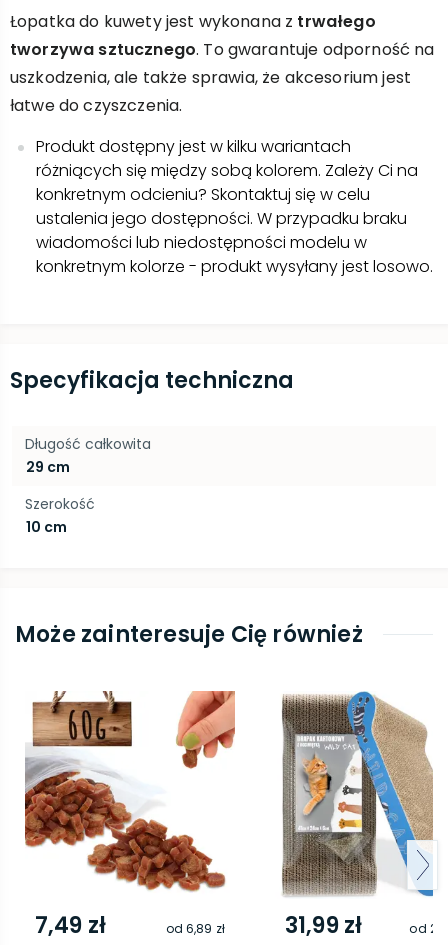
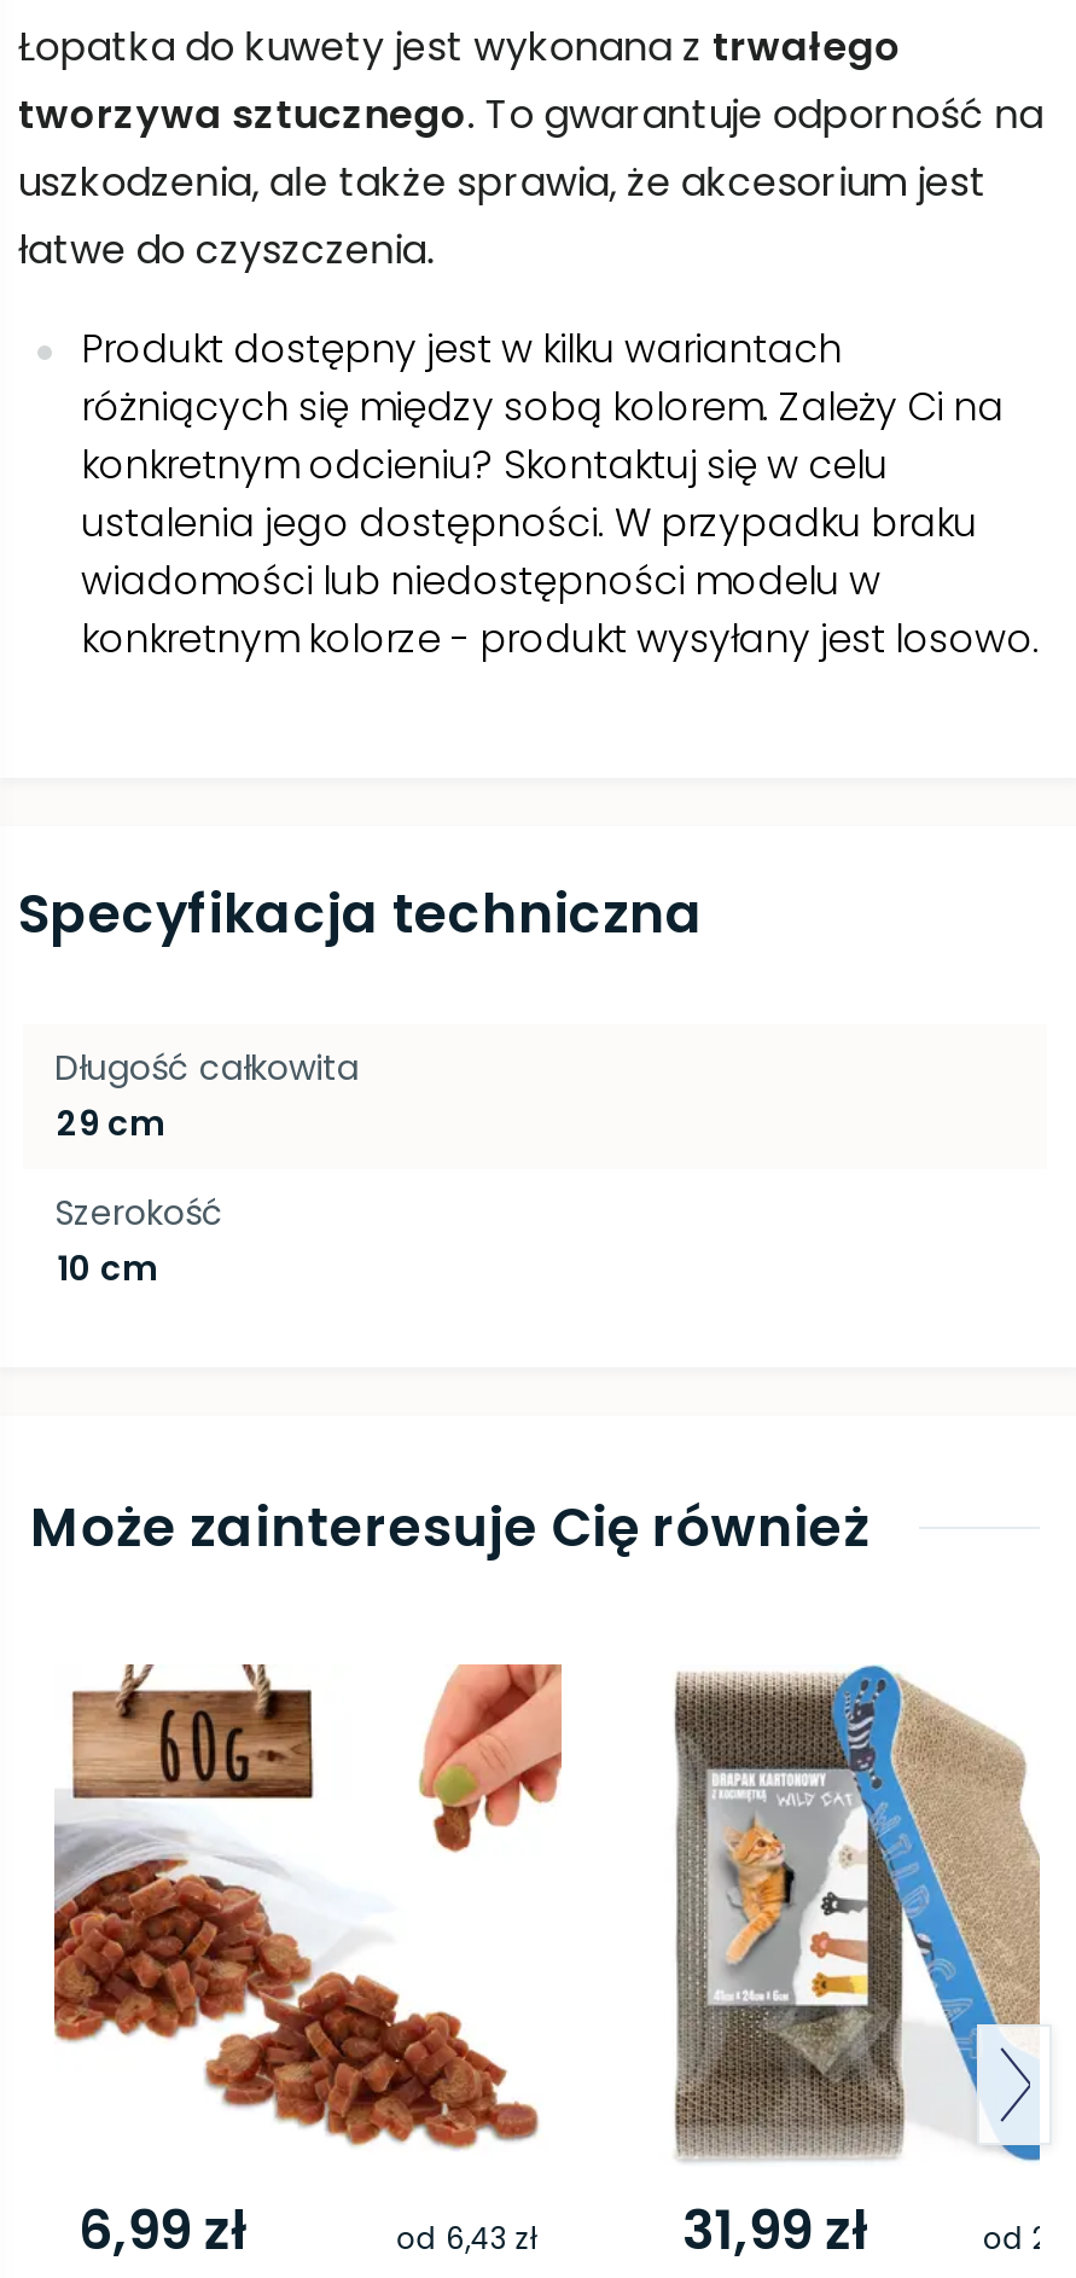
- 7,49 zł
+ 6,99 zł

- od 6,89 zł
+ od 6,43 zł
